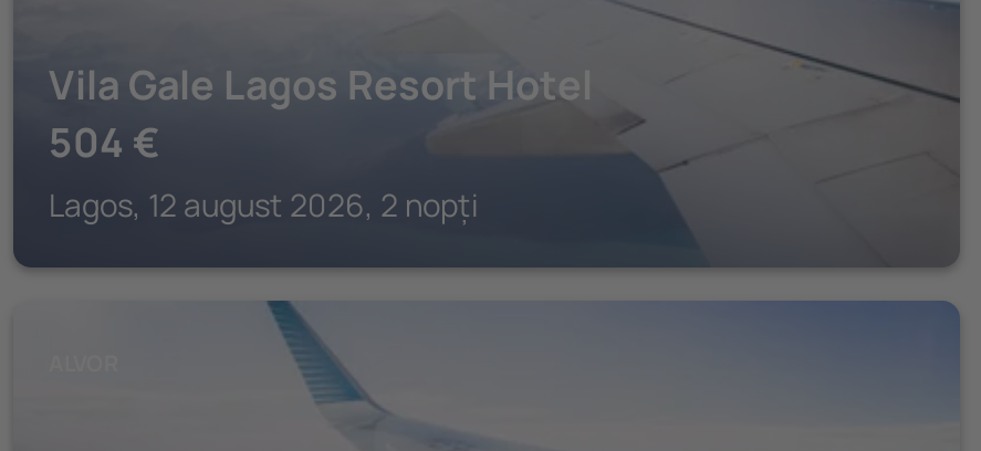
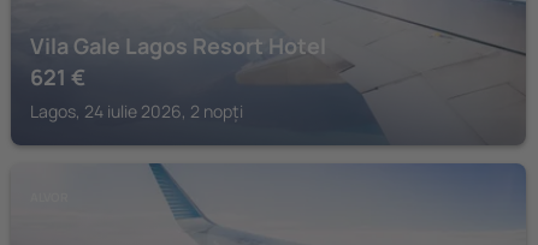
- 504 €
+ 621 €

- Lagos, 12 august 2026, 2 nopți
+ Lagos, 24 iulie 2026, 2 nopți
